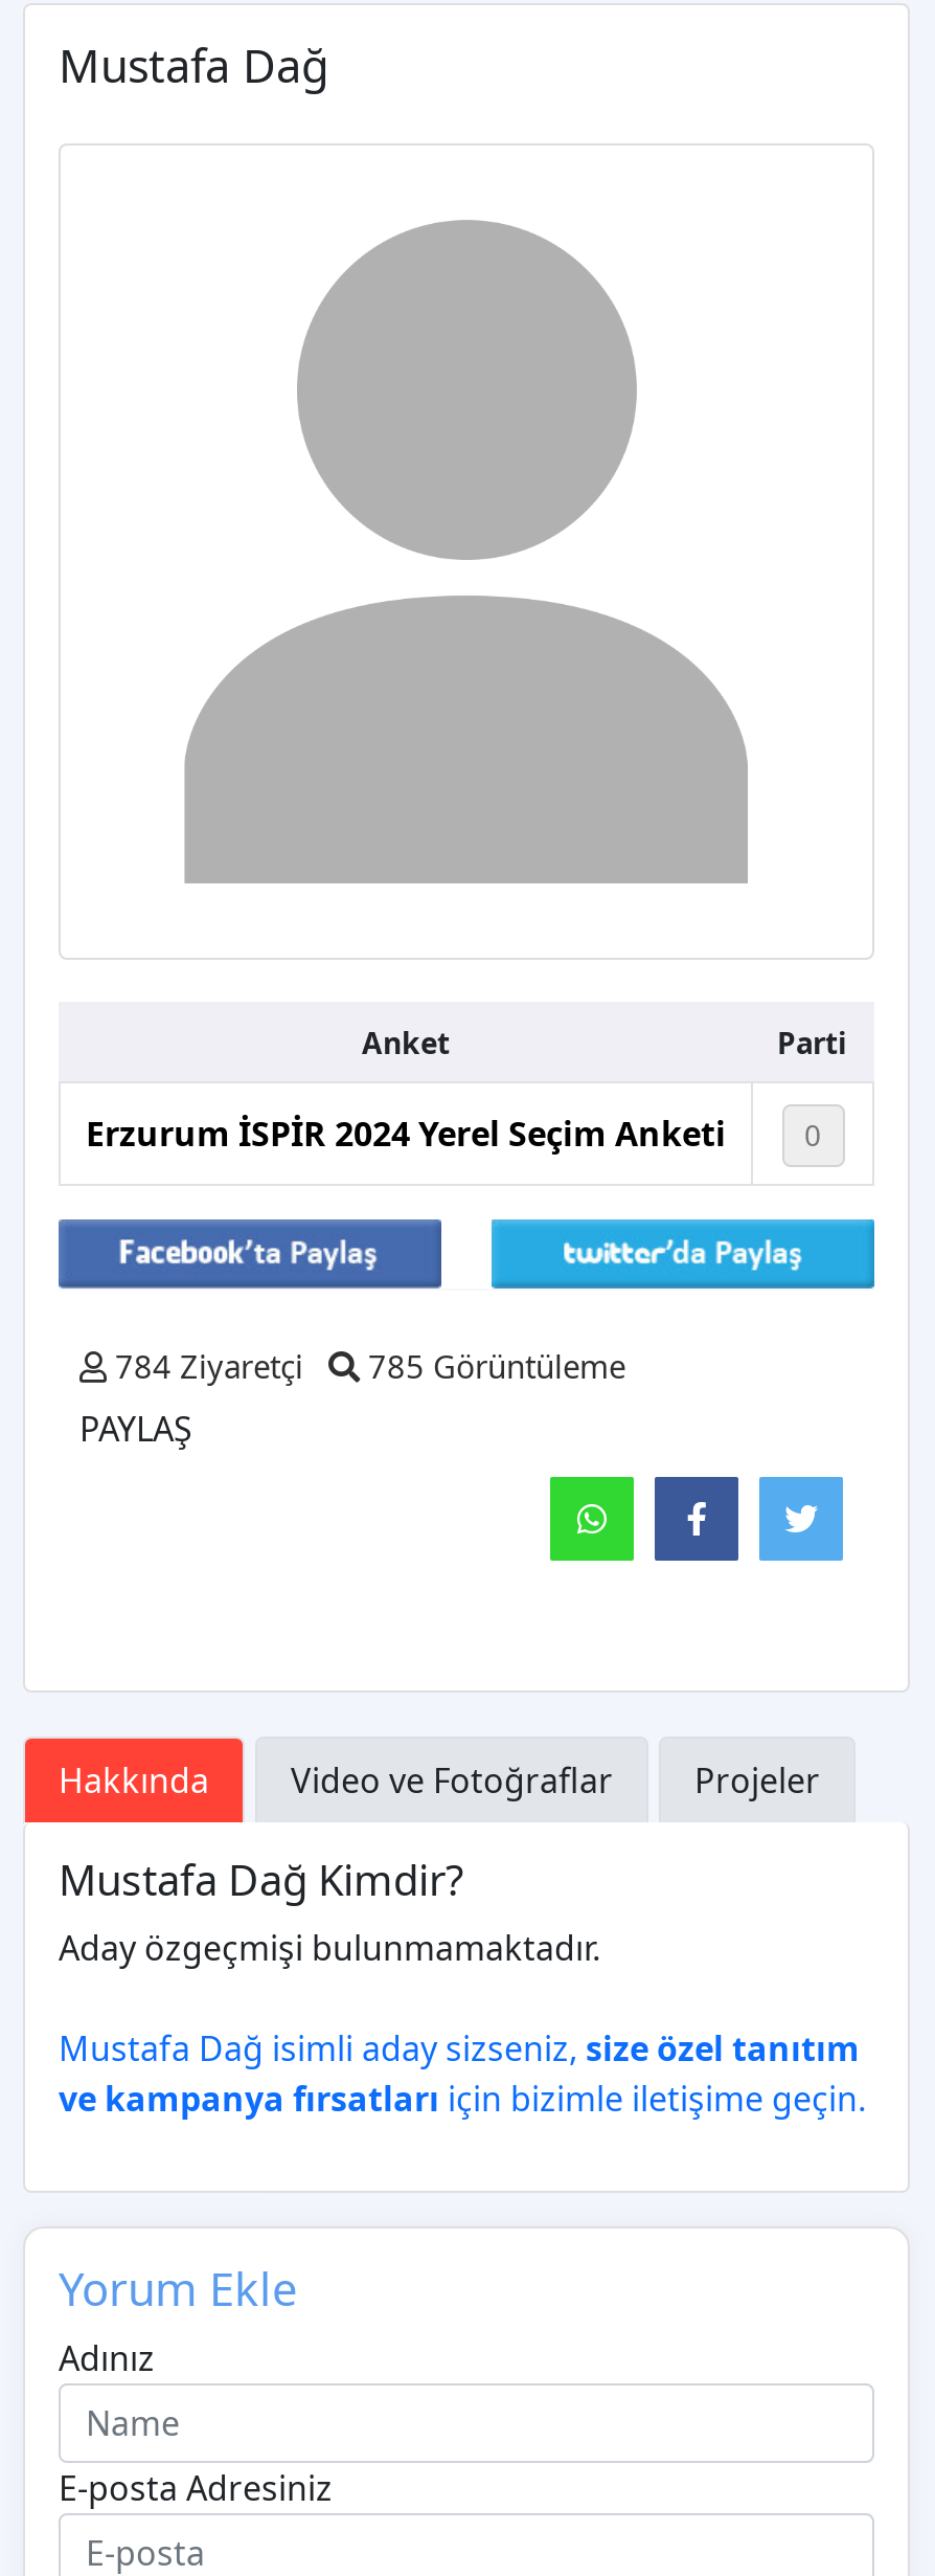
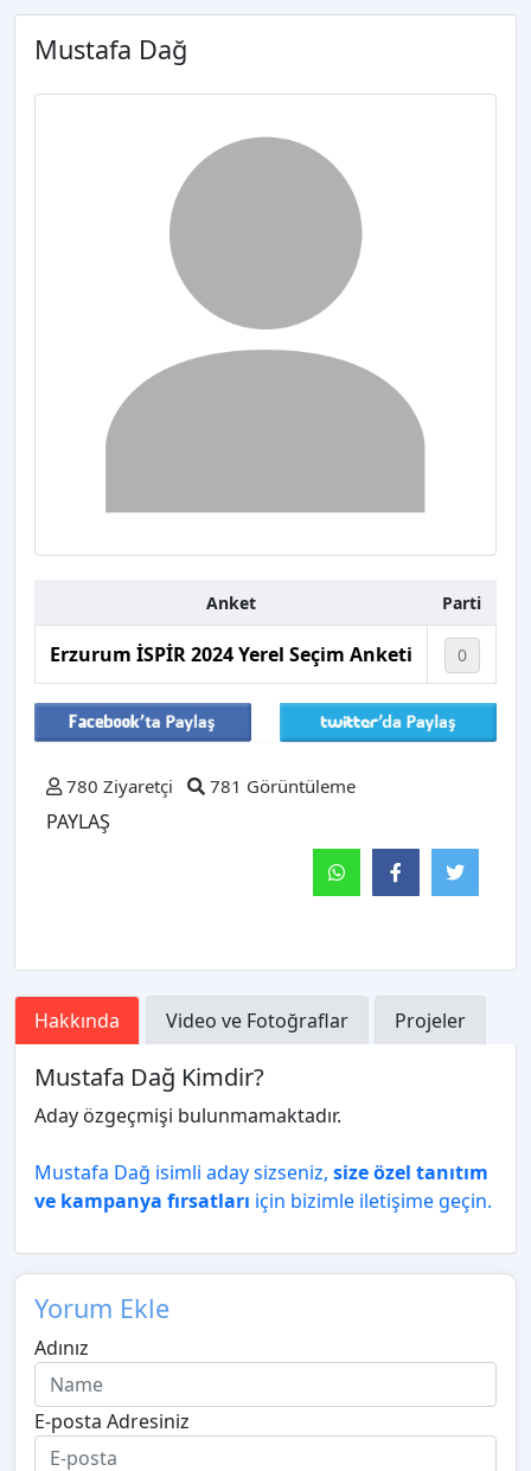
- 784 Ziyaretçi
+ 780 Ziyaretçi

- 785 Görüntüleme
+ 781 Görüntüleme
